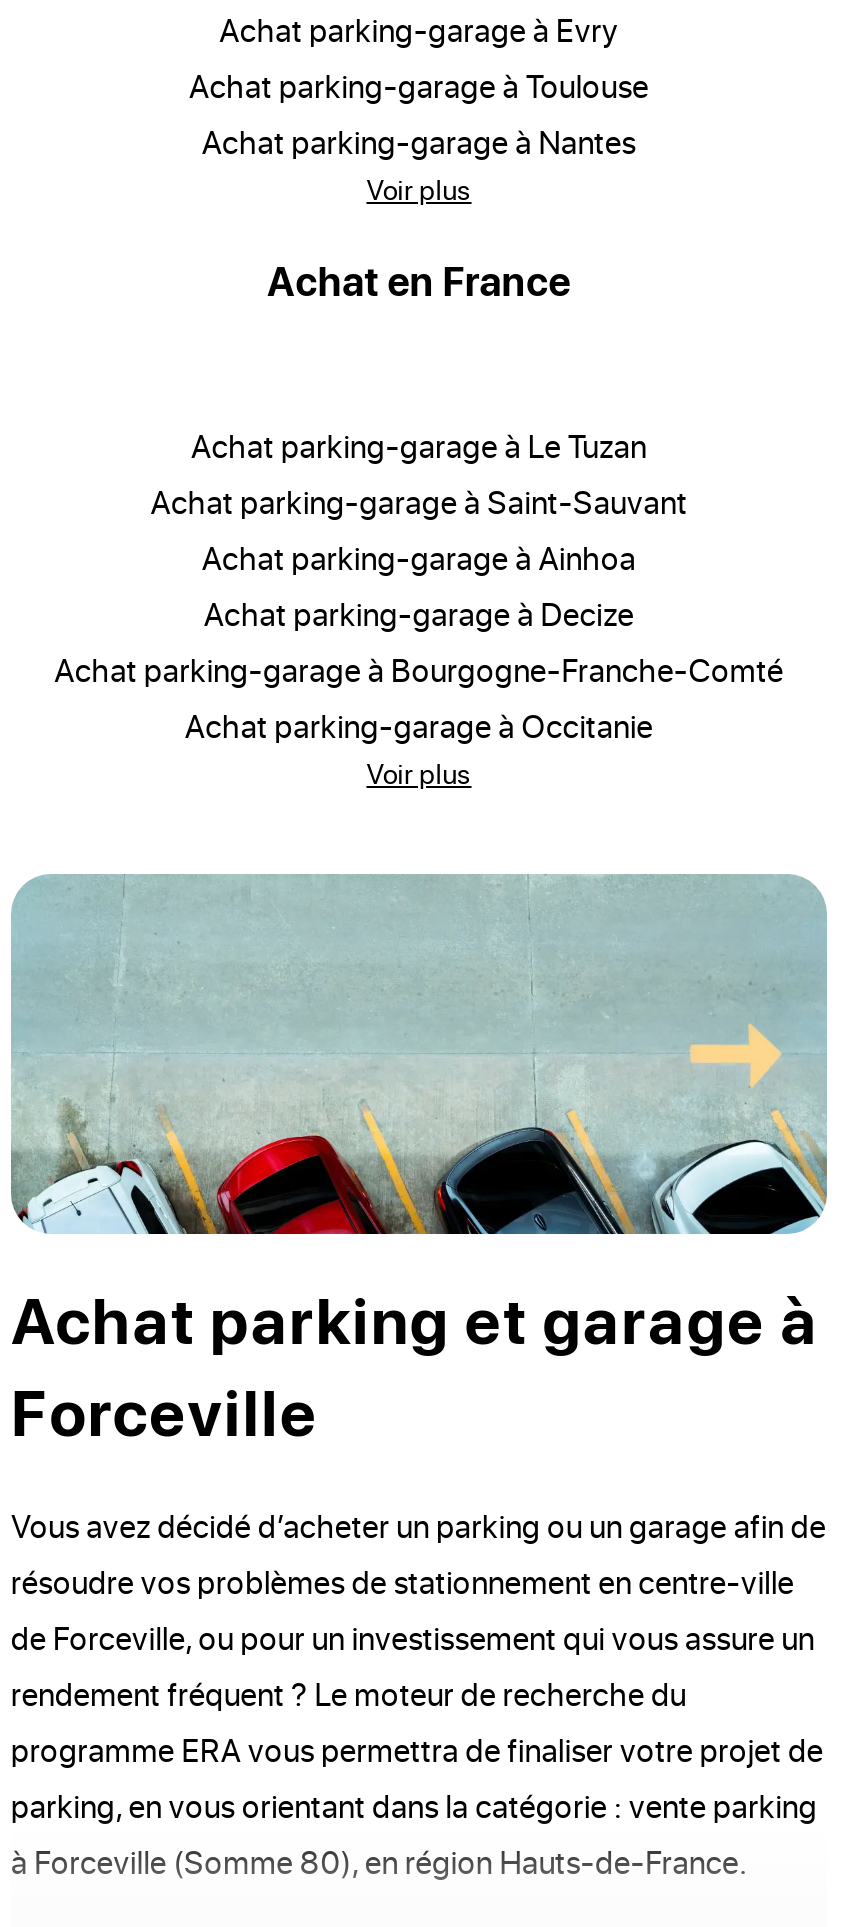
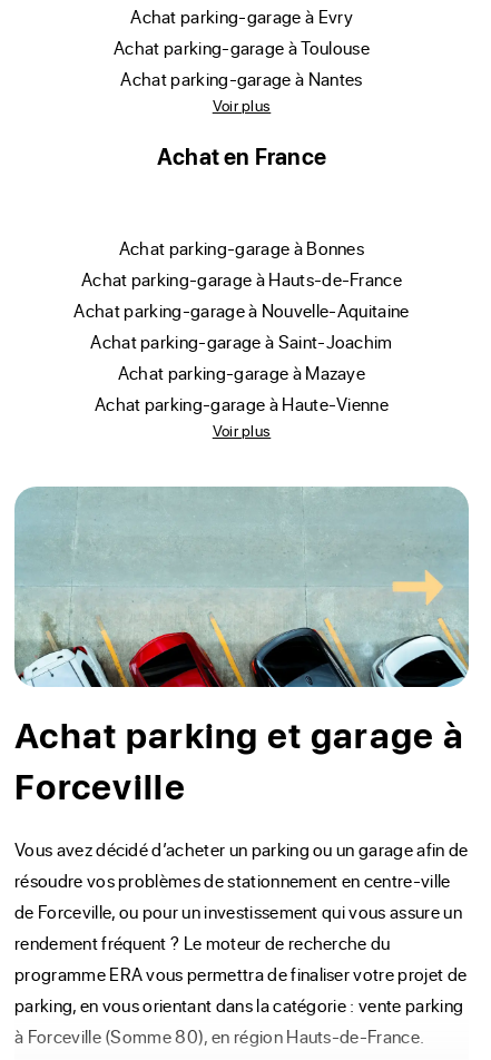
- achat parking-garage à Le Tuzan
- achat parking-garage à Saint-Sauvant
- achat parking-garage à Ainhoa
- achat parking-garage à Decize
- achat parking-garage à Bourgogne-Franche-Comté
- achat parking-garage à Occitanie
+ achat parking-garage à Bonnes
+ achat parking-garage à Hauts-de-France
+ achat parking-garage à Nouvelle-Aquitaine
+ achat parking-garage à Saint-Joachim
+ achat parking-garage à Mazaye
+ achat parking-garage à Haute-Vienne
